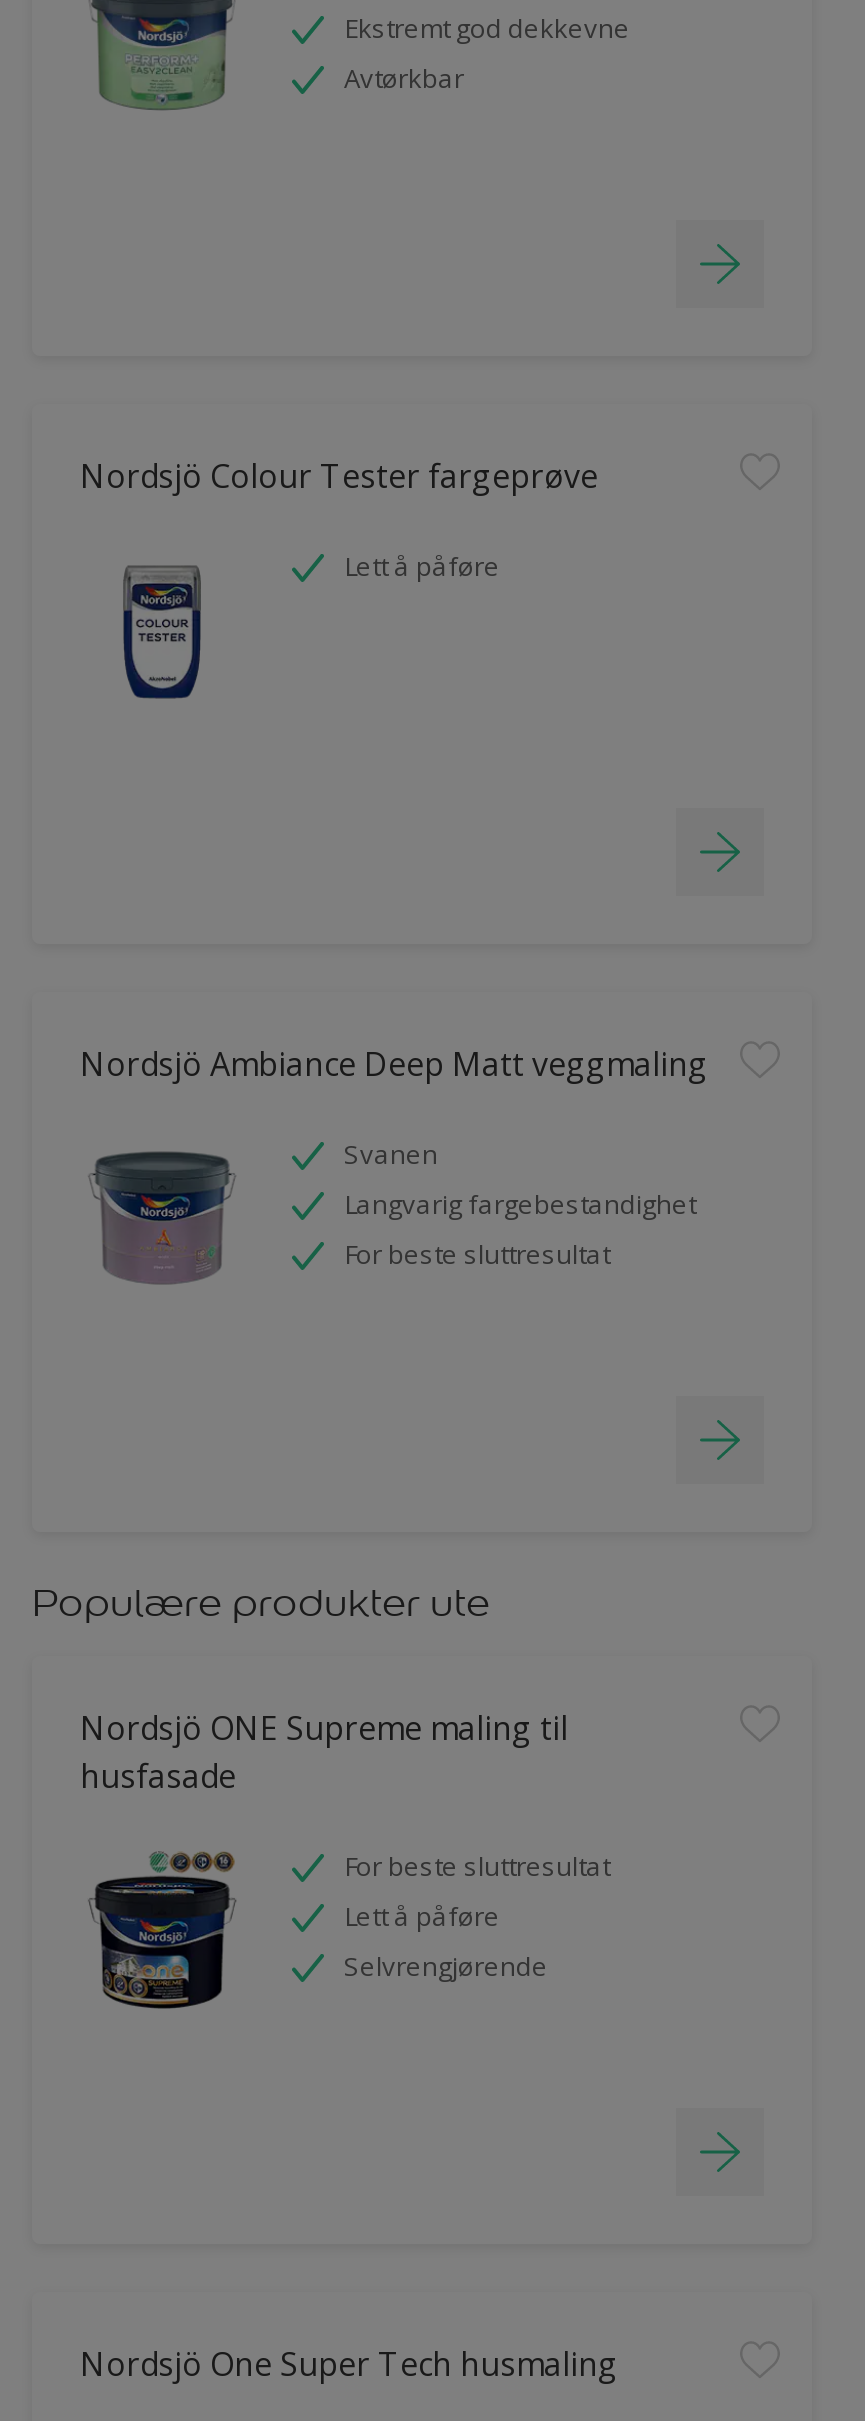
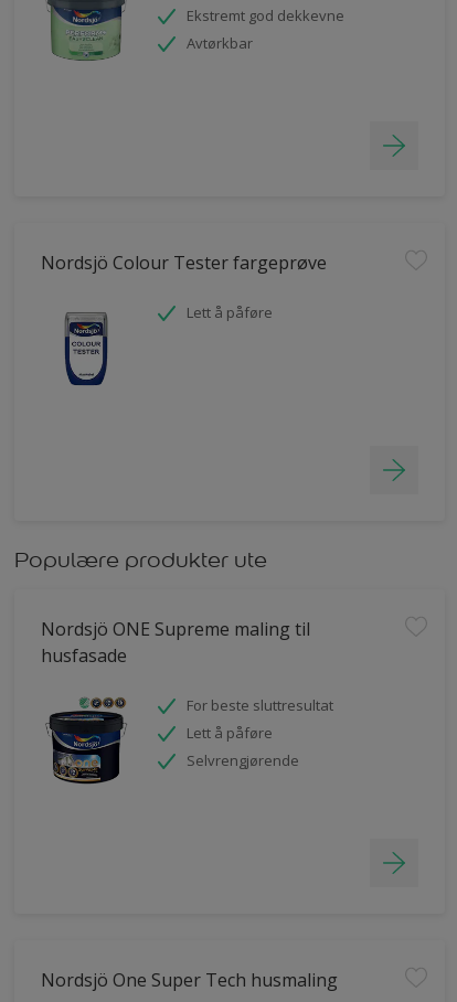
- [image]
- Nordsjö Ambiance Deep Matt veggmaling
- Svanen
- Langvarig fargebestandighet
- For beste sluttresultat
